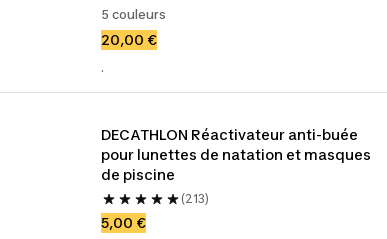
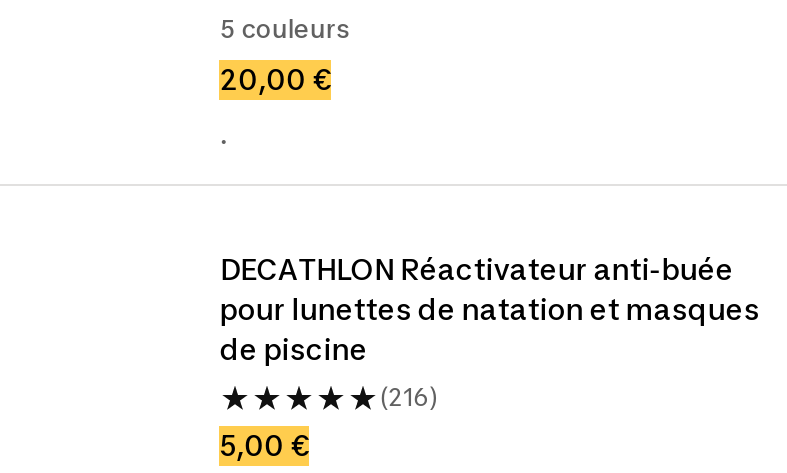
- (213)
+ (216)
